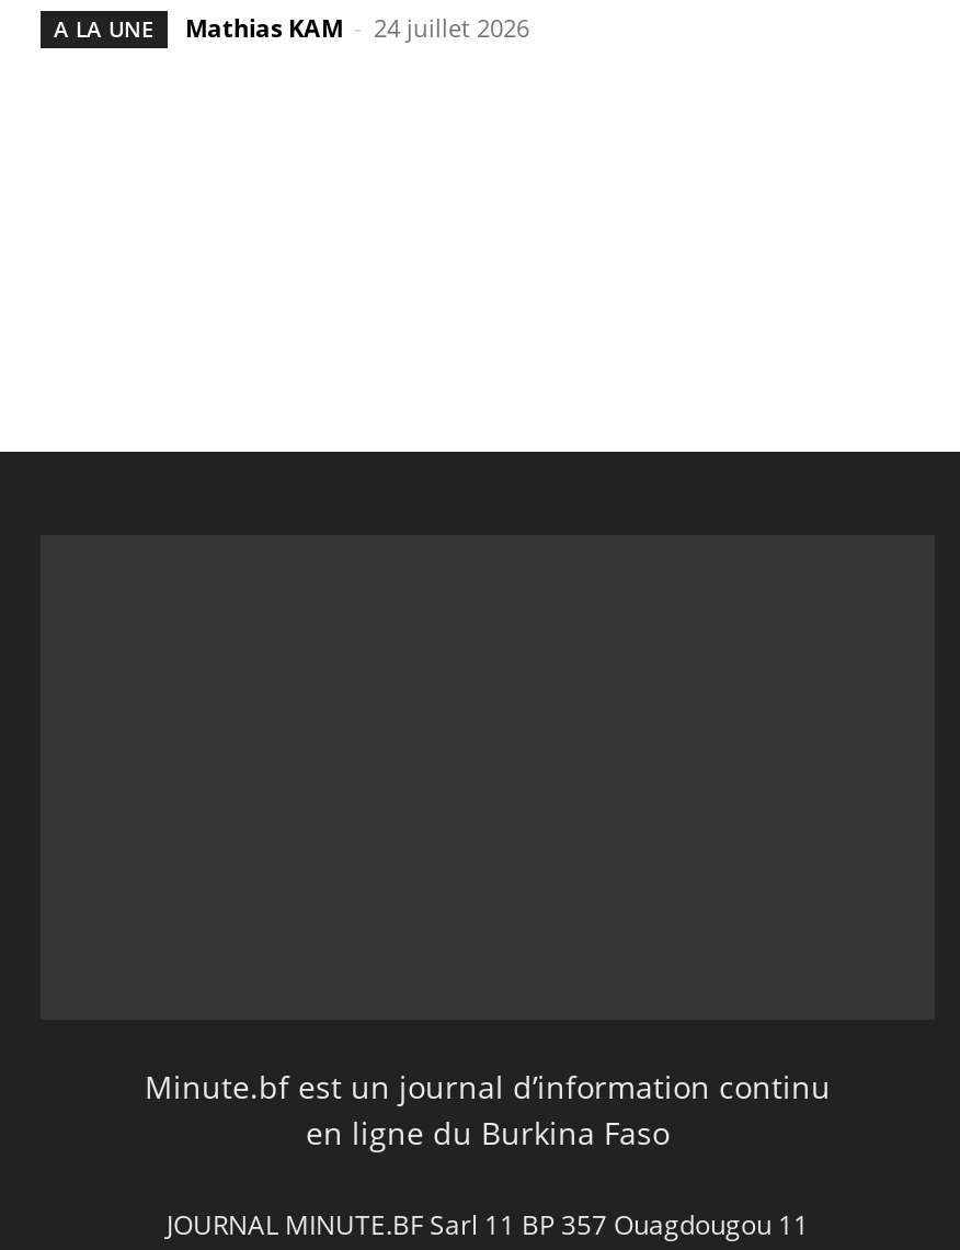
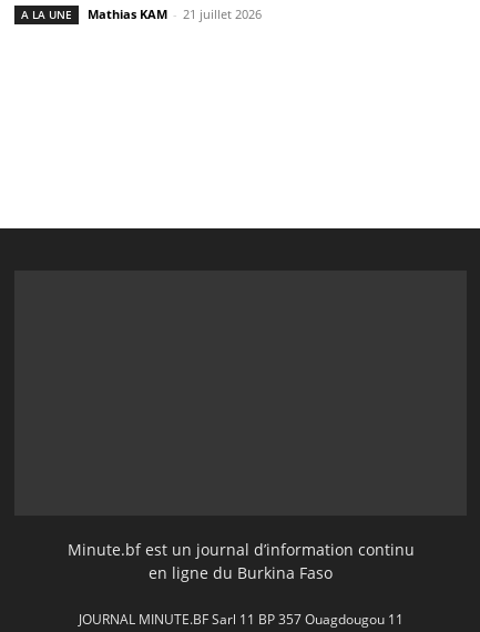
- Mathias KAM - 24 juillet 2026
+ Mathias KAM - 21 juillet 2026
